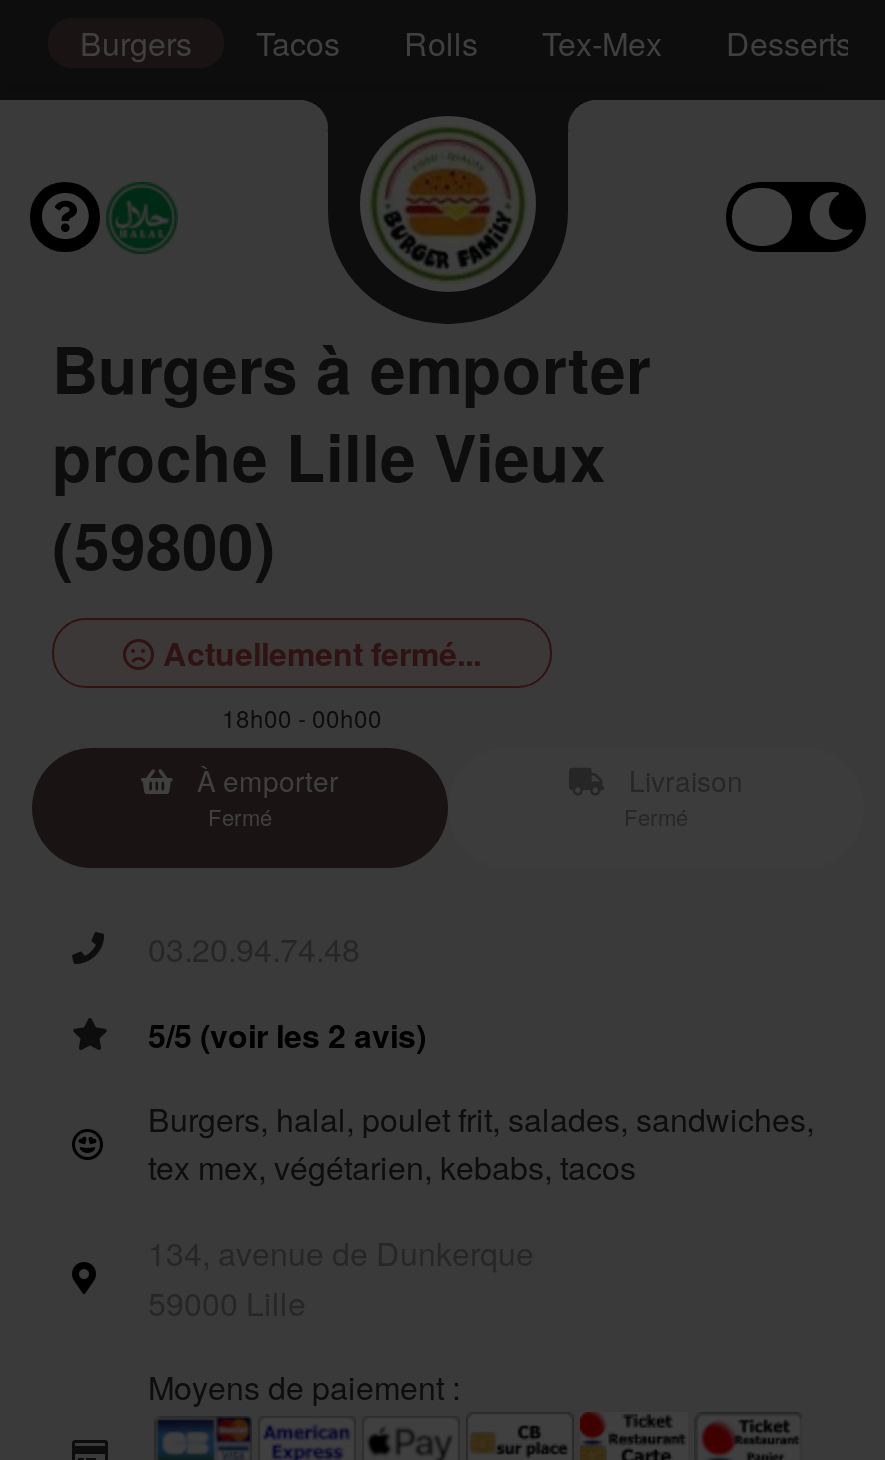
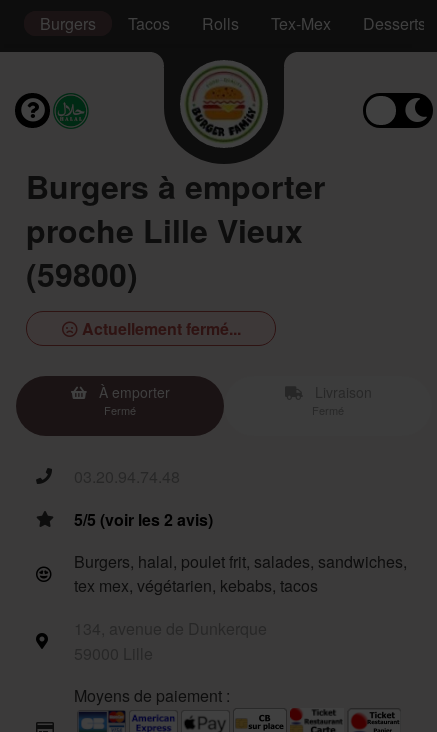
- 18h00 - 00h00
